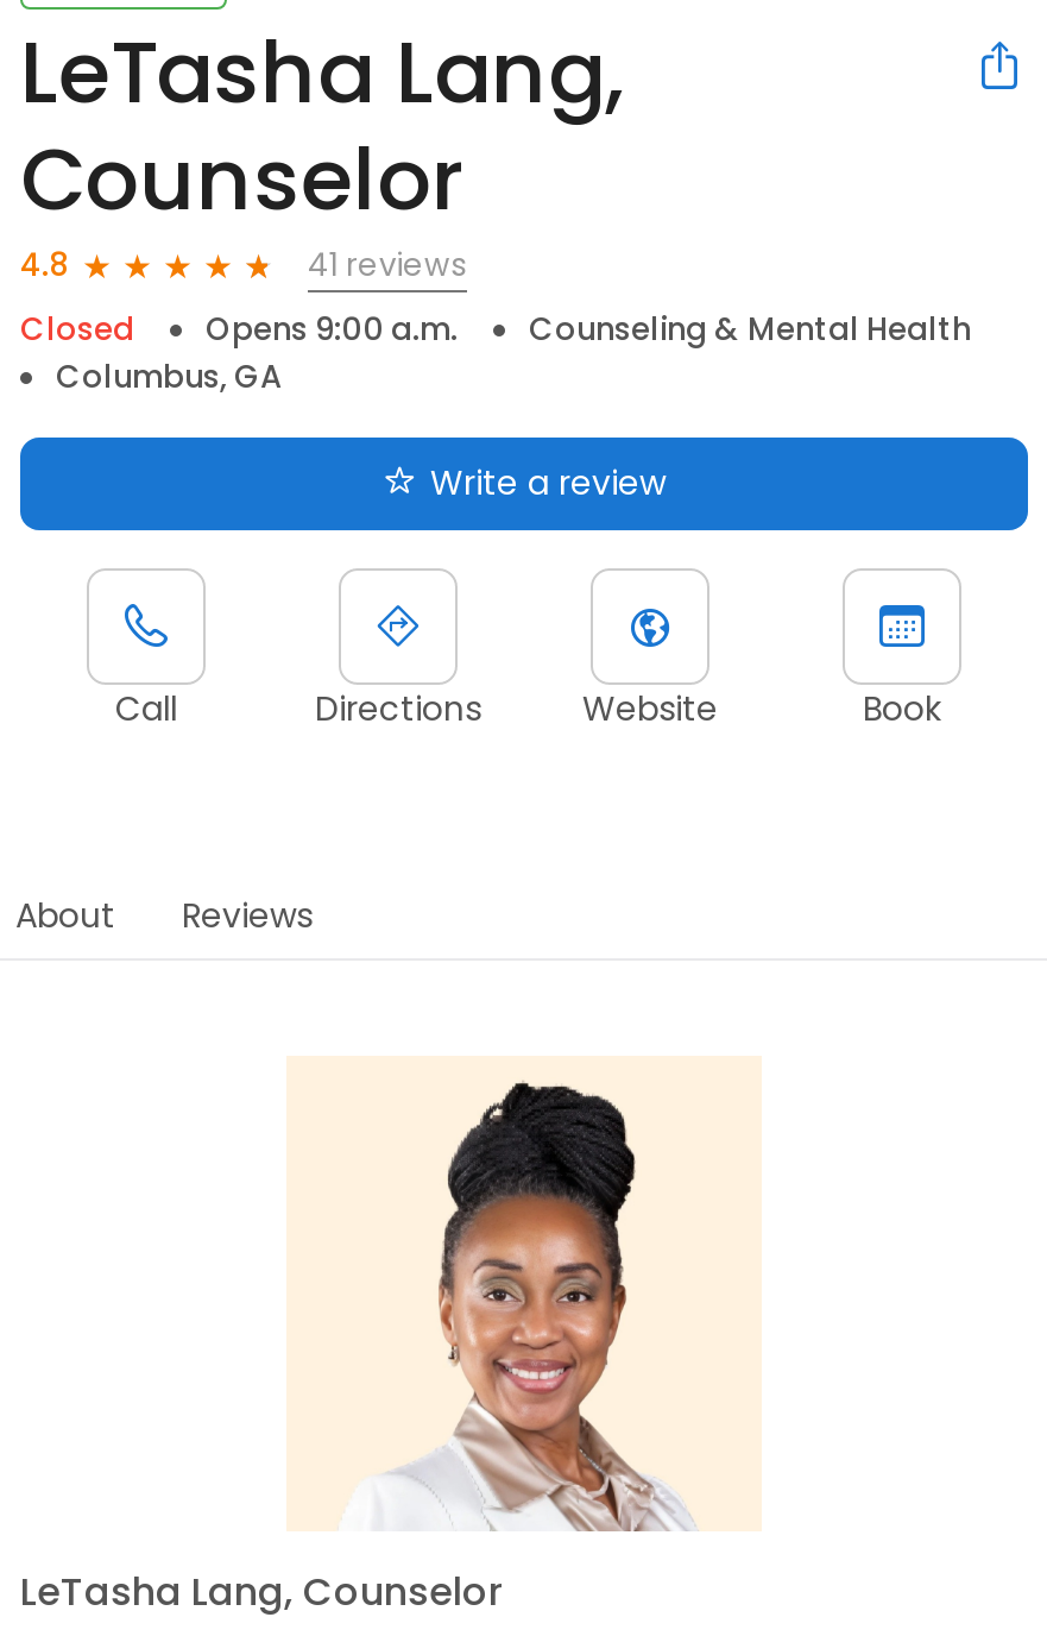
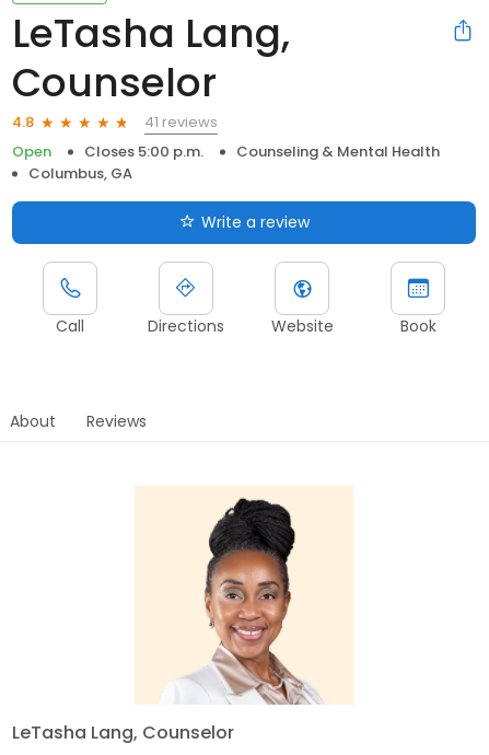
- Closed
- Opens 9:00 a.m.
+ Open
+ Closes 5:00 p.m.
